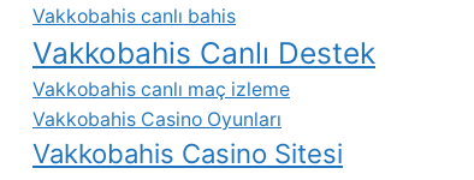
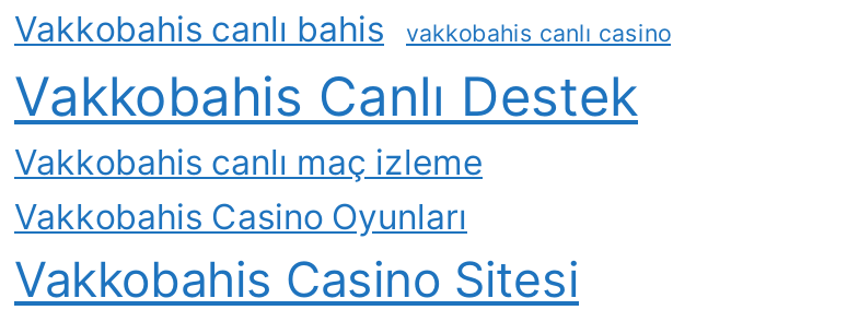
+ vakkobahis canlı casino
